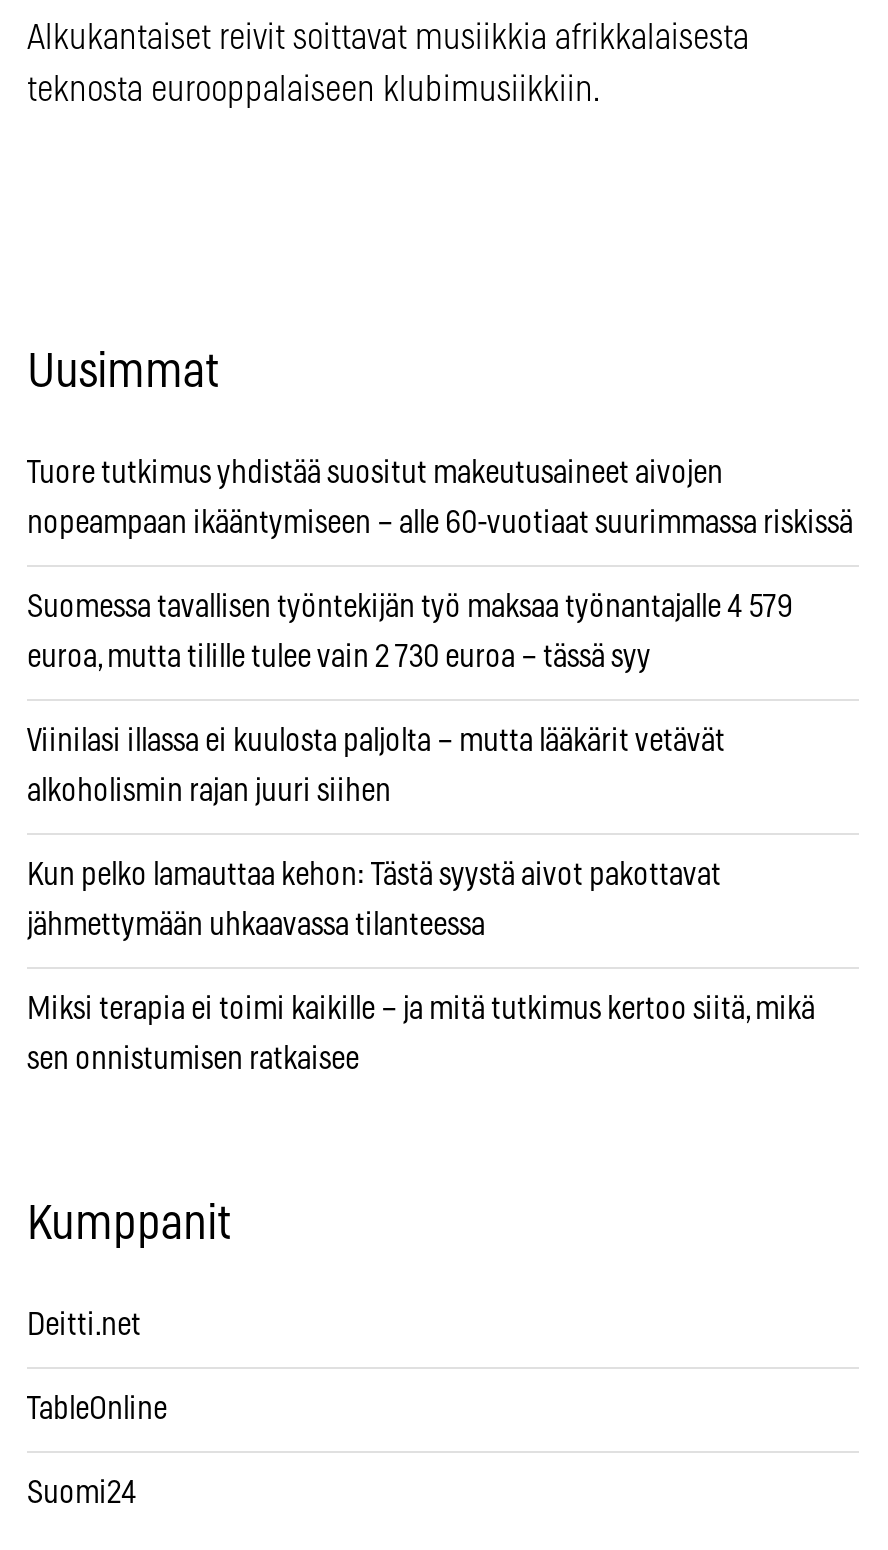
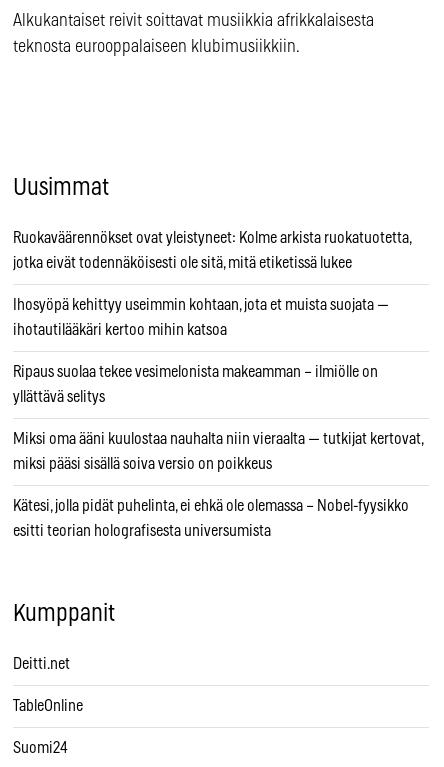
- Tuore tutkimus yhdistää suositut makeutusaineet aivojen
+ Ruokaväärennökset ovat yleistyneet: Kolme arkista ruokatuotetta,

- nopeampaan ikääntymiseen – alle 60-vuotiaat suurimmassa riskissä
+ jotka eivät todennäköisesti ole sitä, mitä etiketissä lukee

- Suomessa tavallisen työntekijän työ maksaa työnantajalle 4 579
+ Ihosyöpä kehittyy useimmin kohtaan, jota et muista suojata —

- euroa, mutta tilille tulee vain 2 730 euroa – tässä syy
+ ihotautilääkäri kertoo mihin katsoa

- Viinilasi illassa ei kuulosta paljolta – mutta lääkärit vetävät
+ Ripaus suolaa tekee vesimelonista makeamman – ilmiölle on

- alkoholismin rajan juuri siihen
+ yllättävä selitys

- Kun pelko lamauttaa kehon: Tästä syystä aivot pakottavat
+ Miksi oma ääni kuulostaa nauhalta niin vieraalta — tutkijat kertovat,

- jähmettymään uhkaavassa tilanteessa
+ miksi pääsi sisällä soiva versio on poikkeus

- Miksi terapia ei toimi kaikille – ja mitä tutkimus kertoo siitä, mikä
+ Kätesi, jolla pidät puhelinta, ei ehkä ole olemassa – Nobel-fyysikko

- sen onnistumisen ratkaisee
+ esitti teorian holografisesta universumista
